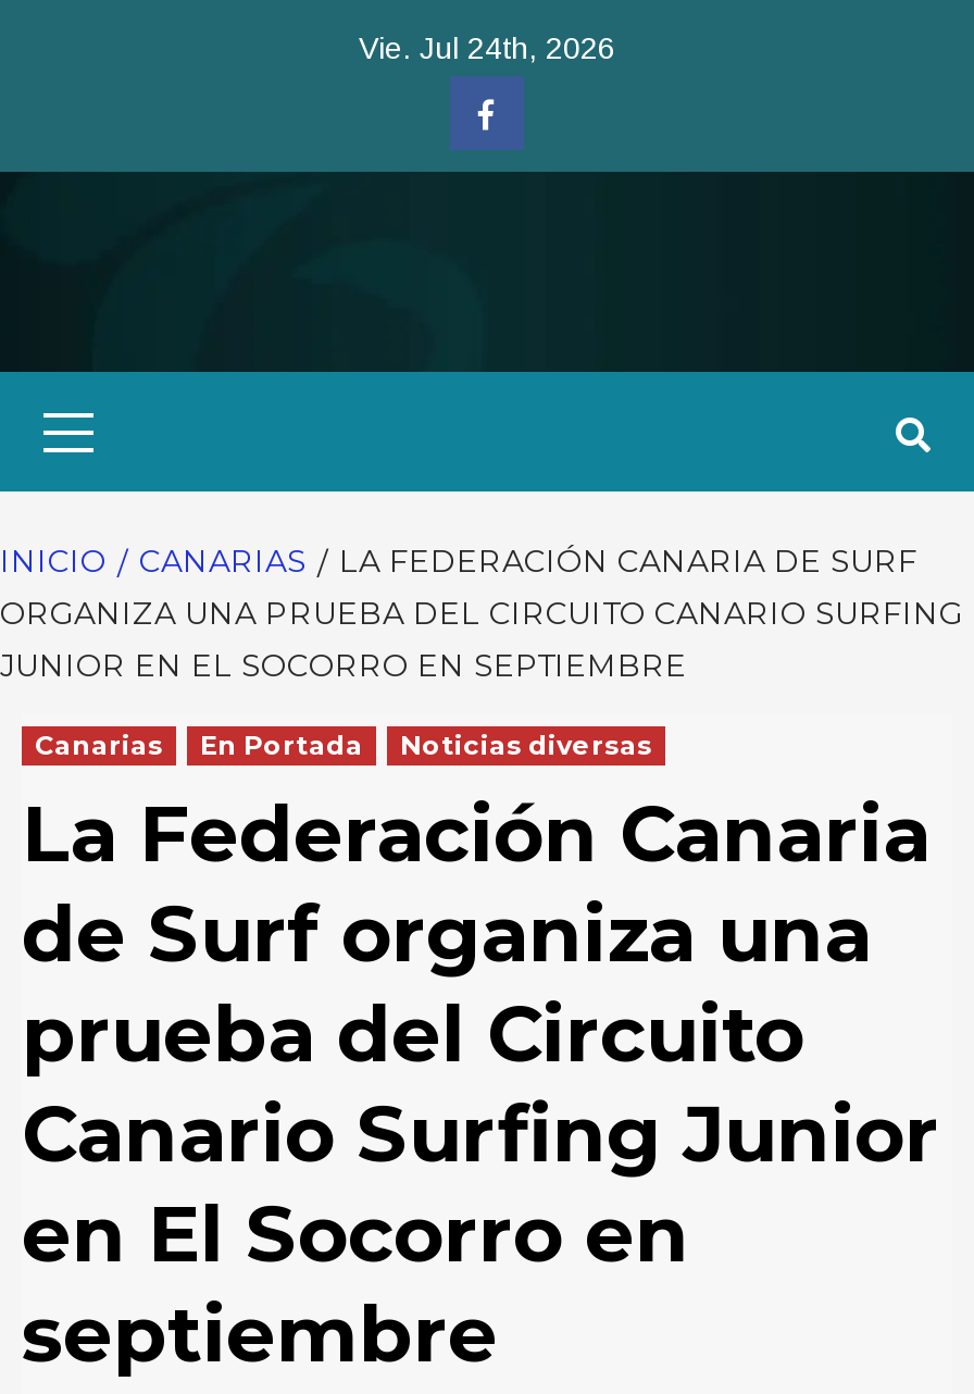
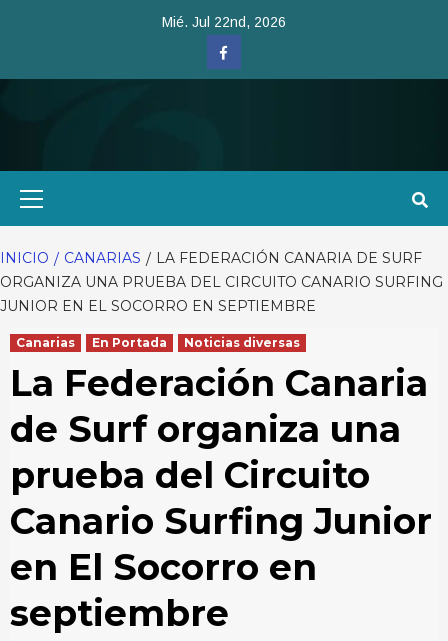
- Vie. Jul 24th, 2026
+ Mié. Jul 22nd, 2026
